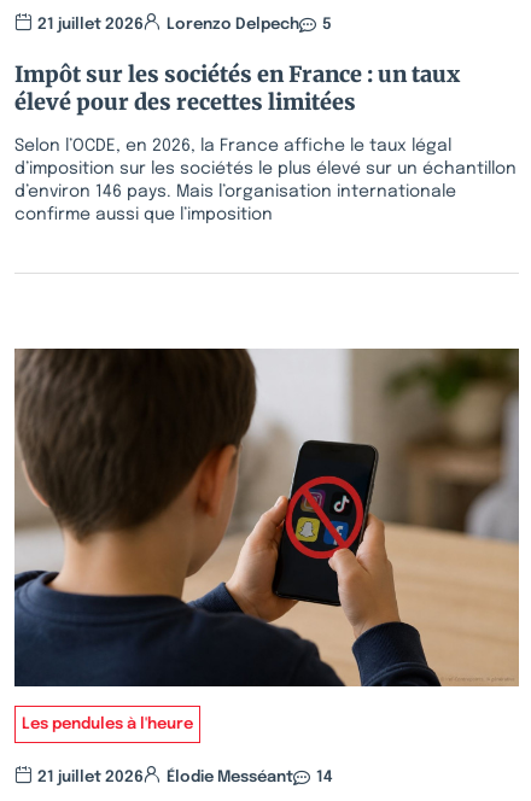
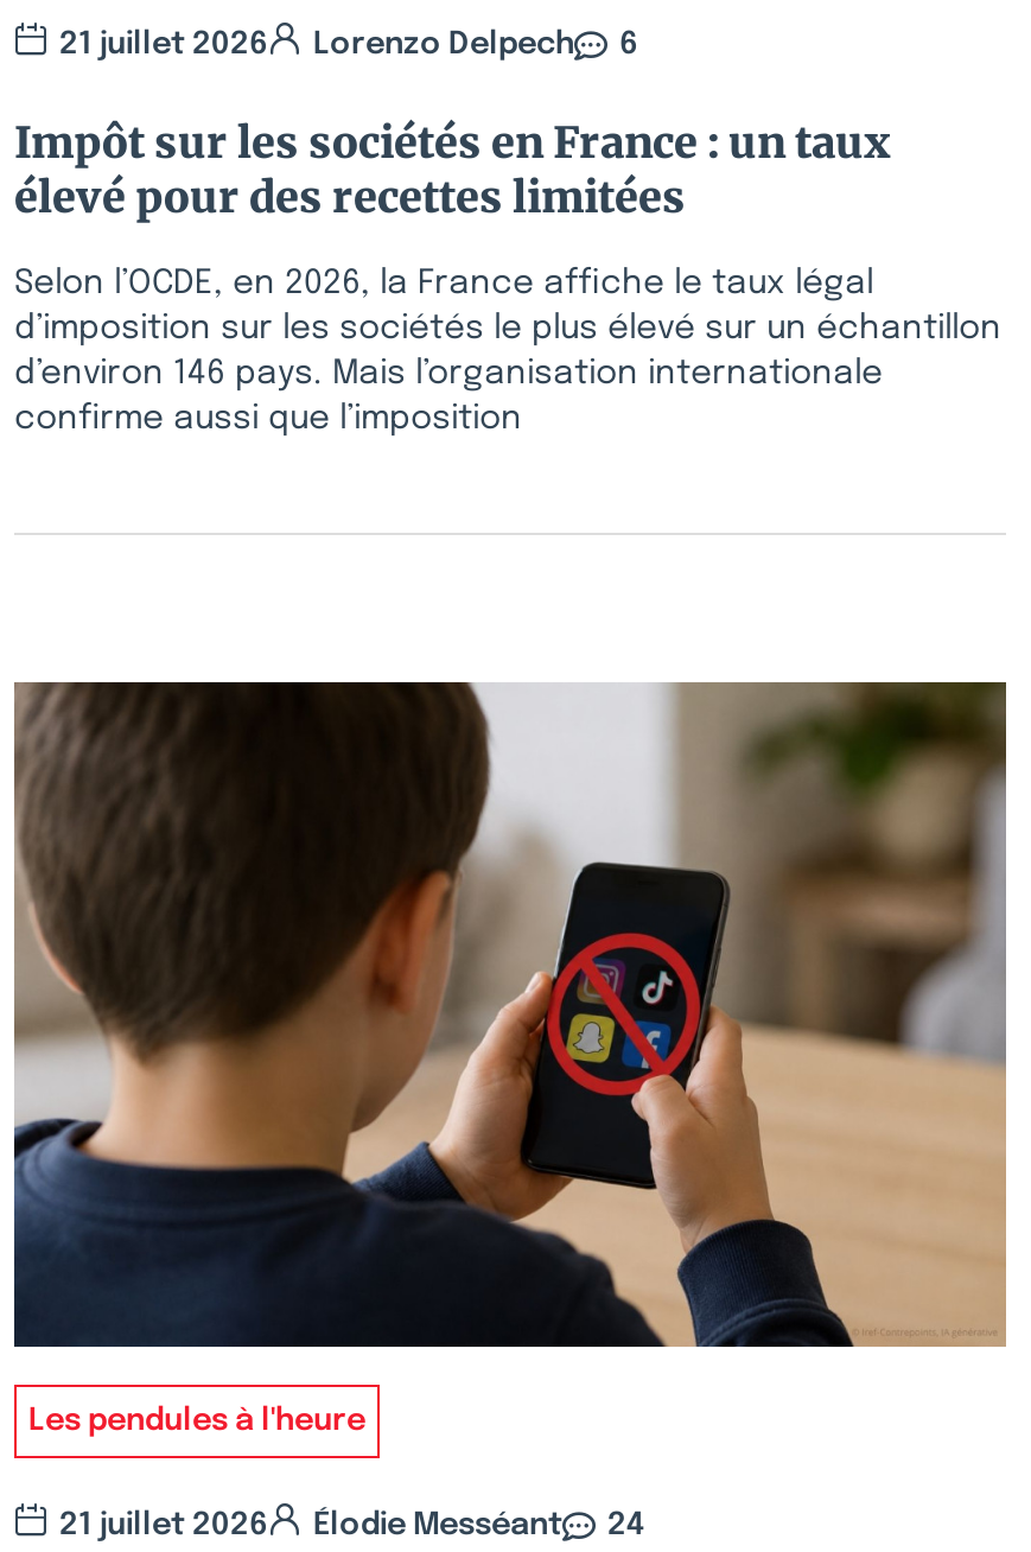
- 21 juillet 2026 Lorenzo Delpech 5
+ 21 juillet 2026 Lorenzo Delpech 6

- 21 juillet 2026 Élodie Messéant 14
+ 21 juillet 2026 Élodie Messéant 24
